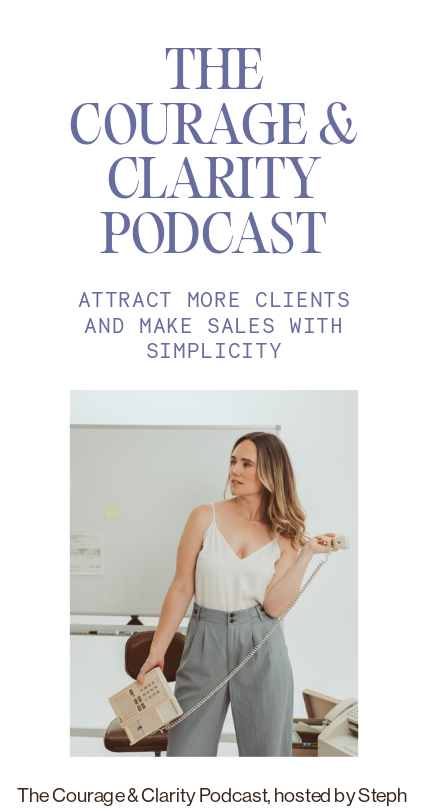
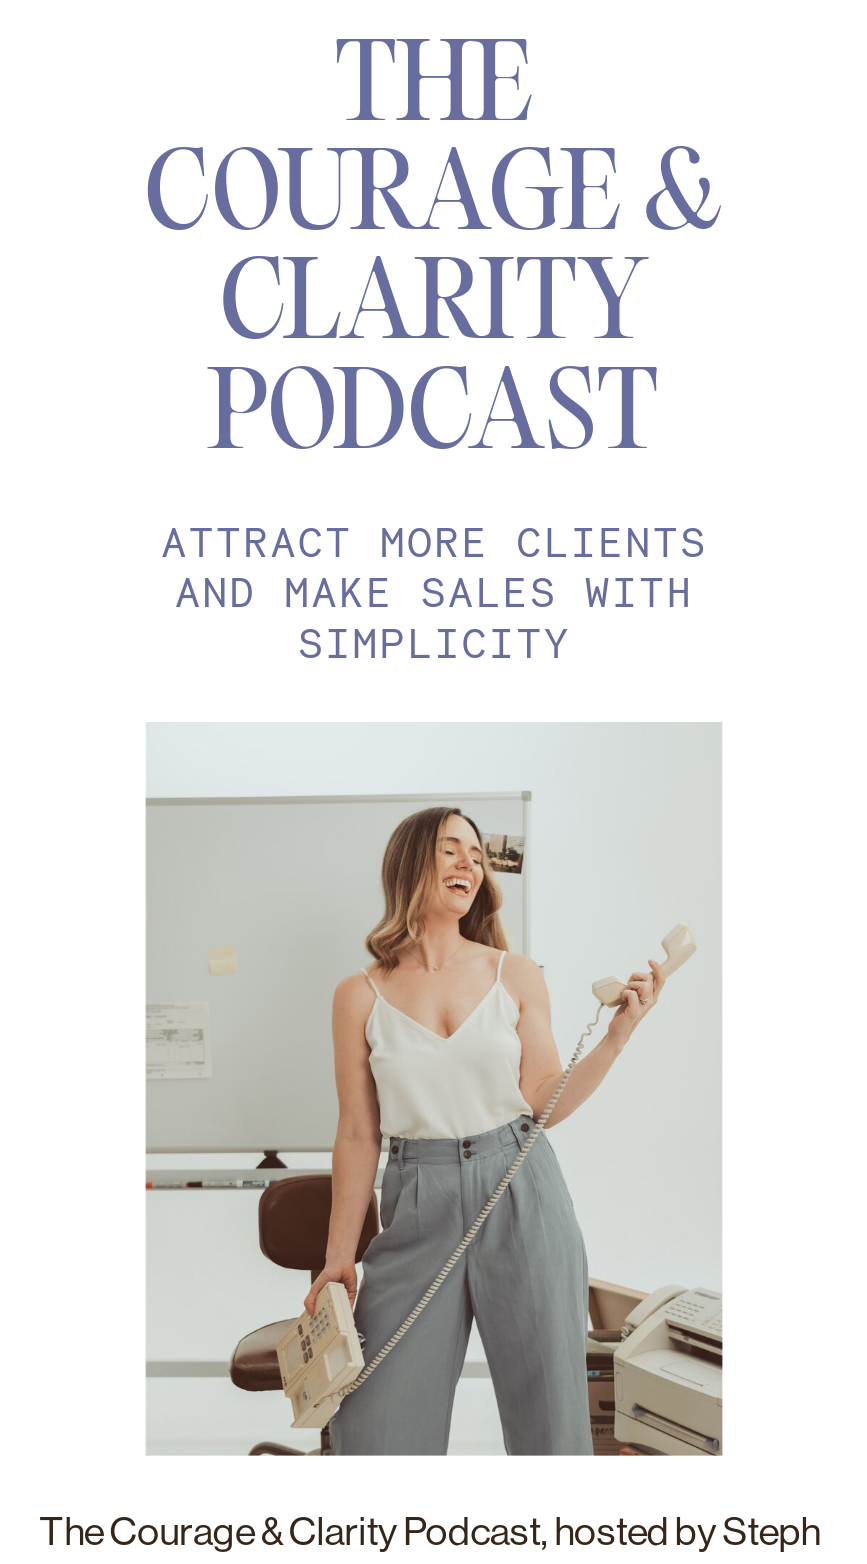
- [image]
+ [image]
